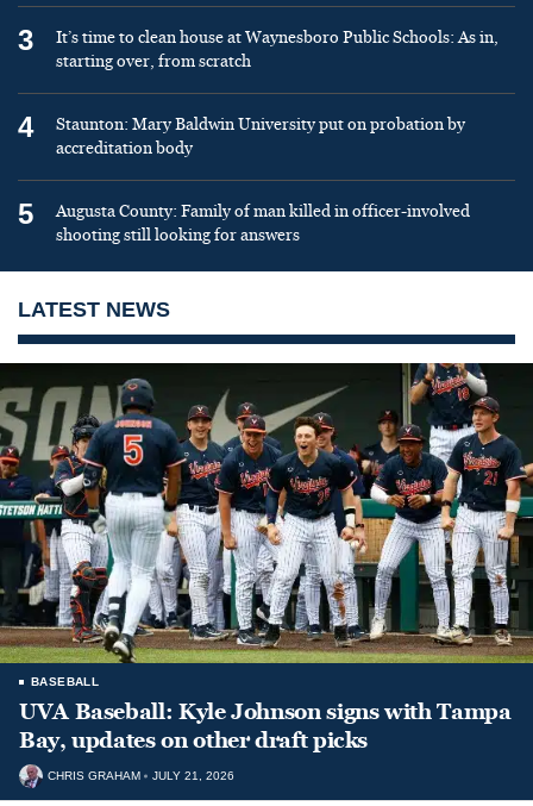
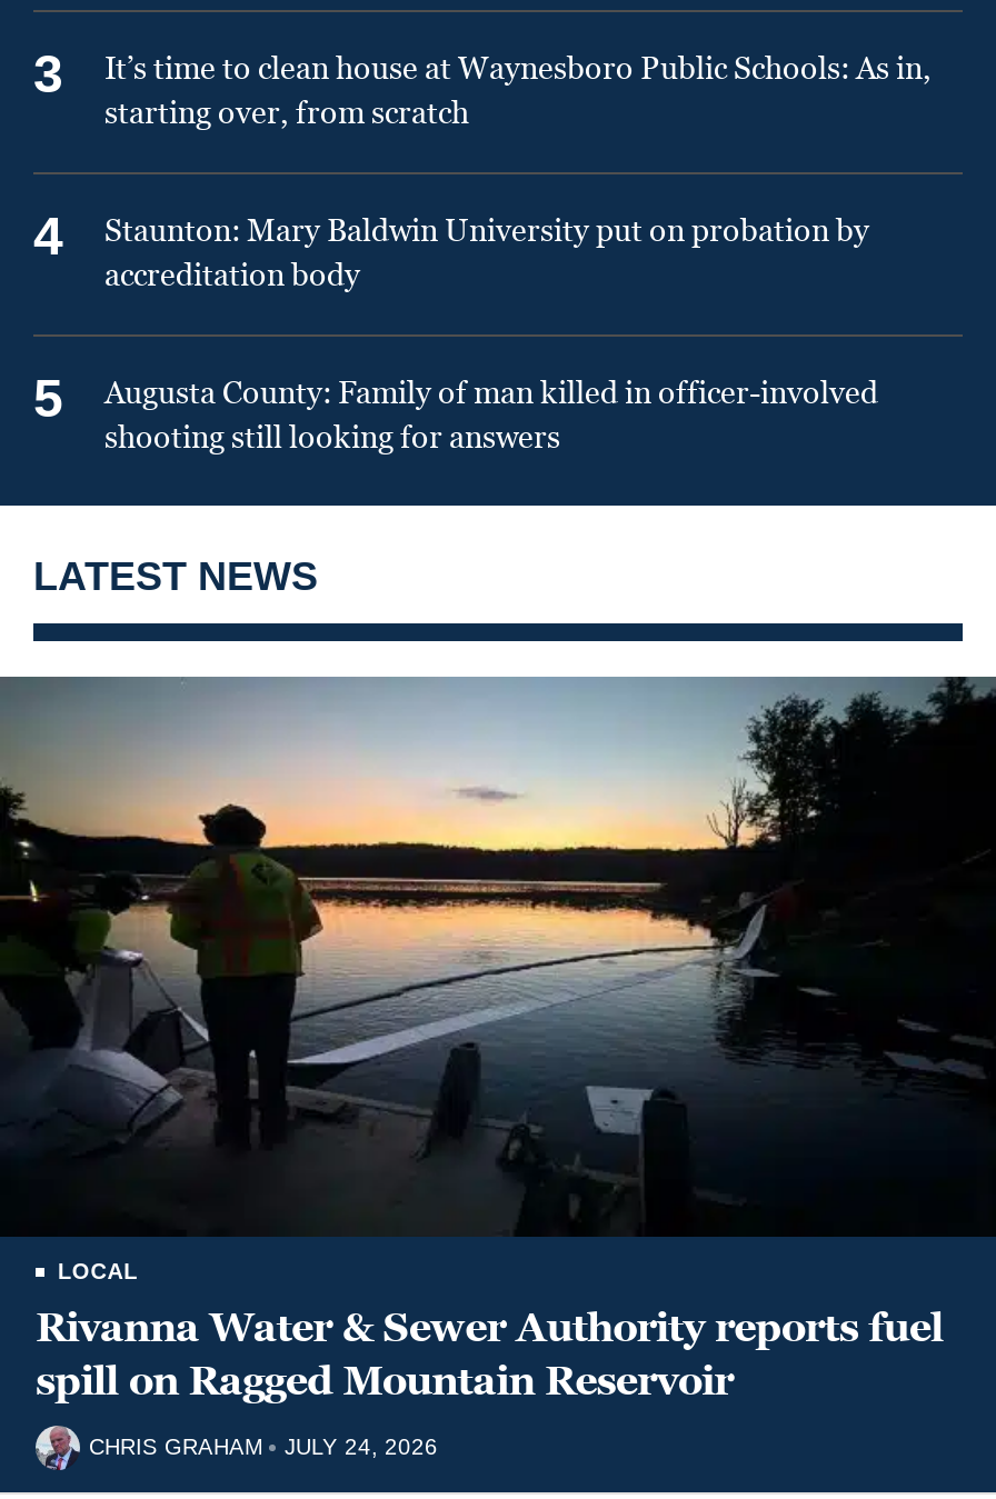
- [image]
- BASEBALL
- UVA Baseball: Kyle Johnson signs with Tampa
- Bay, updates on other draft picks
+ [image]
+ LOCAL
+ Rivanna Water & Sewer Authority reports fuel
+ spill on Ragged Mountain Reservoir

- CHRIS GRAHAM JULY 21, 2026
+ CHRIS GRAHAM JULY 24, 2026
